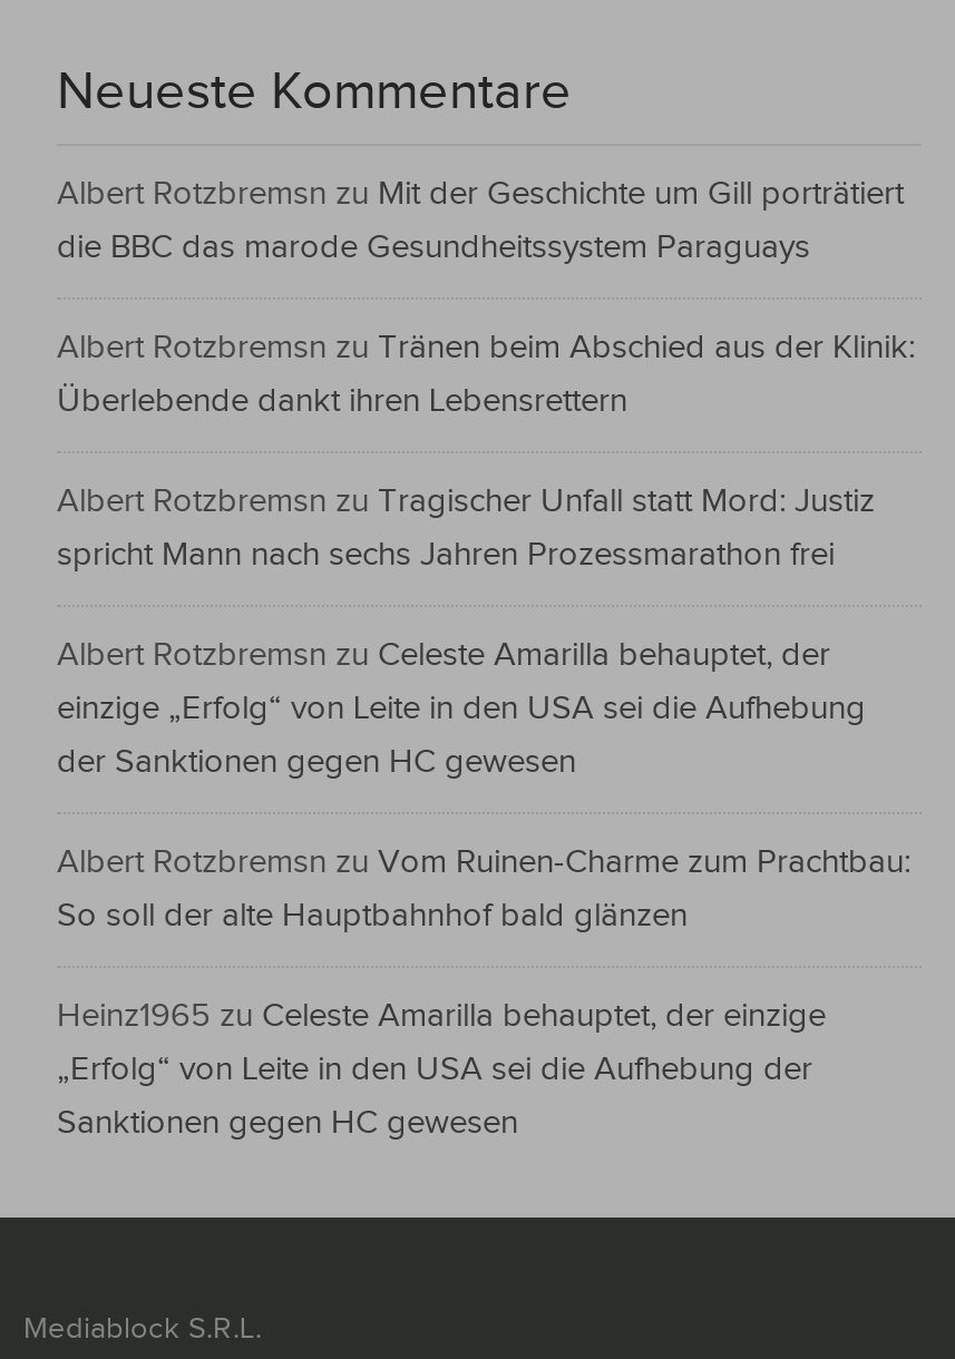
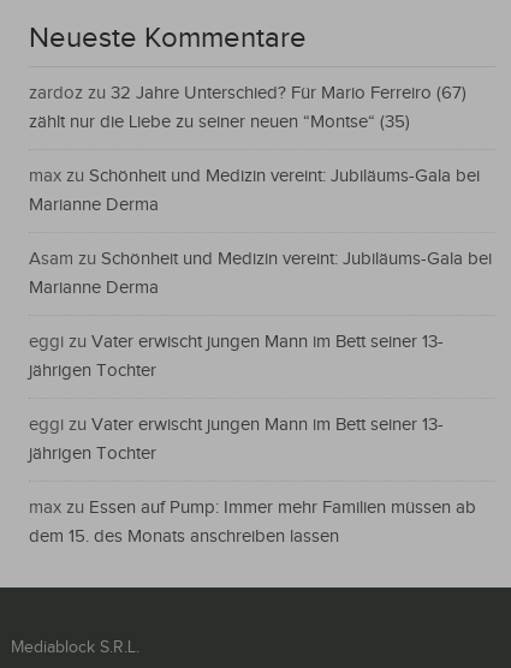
- Albert Rotzbremsn zu Mit der Geschichte um Gill porträtiert
- die BBC das marode Gesundheitssystem Paraguays
+ zardoz zu 32 Jahre Unterschied? Für Mario Ferreiro (67)
+ zählt nur die Liebe zu seiner neuen “Montse“ (35)

- Albert Rotzbremsn zu Tränen beim Abschied aus der Klinik:
- Überlebende dankt ihren Lebensrettern
+ max zu Schönheit und Medizin vereint: Jubiläums-Gala bei
+ Marianne Derma

- Albert Rotzbremsn zu Tragischer Unfall statt Mord: Justiz
- spricht Mann nach sechs Jahren Prozessmarathon frei
+ Asam zu Schönheit und Medizin vereint: Jubiläums-Gala bei
+ Marianne Derma

- Albert Rotzbremsn zu Celeste Amarilla behauptet, der
- einzige „Erfolg“ von Leite in den USA sei die Aufhebung
- der Sanktionen gegen HC gewesen
+ eggi zu Vater erwischt jungen Mann im Bett seiner 13-
+ jährigen Tochter

- Albert Rotzbremsn zu Vom Ruinen-Charme zum Prachtbau:
- So soll der alte Hauptbahnhof bald glänzen
+ eggi zu Vater erwischt jungen Mann im Bett seiner 13-
+ jährigen Tochter

- Heinz1965 zu Celeste Amarilla behauptet, der einzige
- „Erfolg“ von Leite in den USA sei die Aufhebung der
- Sanktionen gegen HC gewesen
+ max zu Essen auf Pump: Immer mehr Familien müssen ab
+ dem 15. des Monats anschreiben lassen
